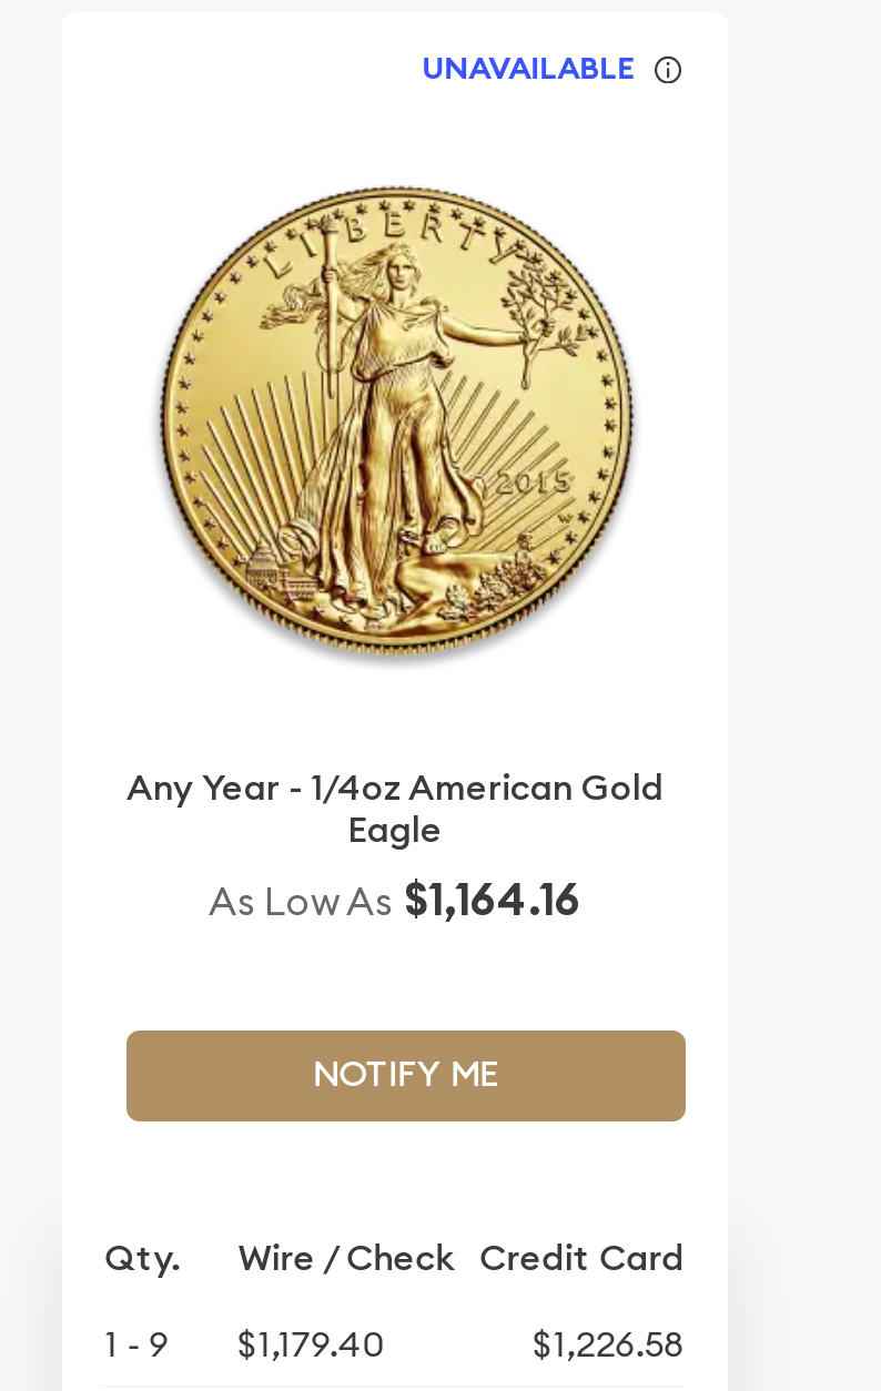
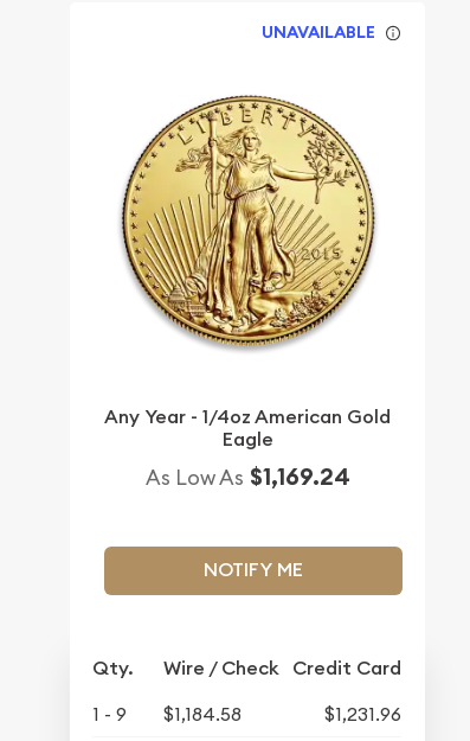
- As Low As $1,164.16
+ As Low As $1,169.24

- 1 - 9 $1,179.40
+ 1 - 9 $1,184.58

- $1,226.58
+ $1,231.96
